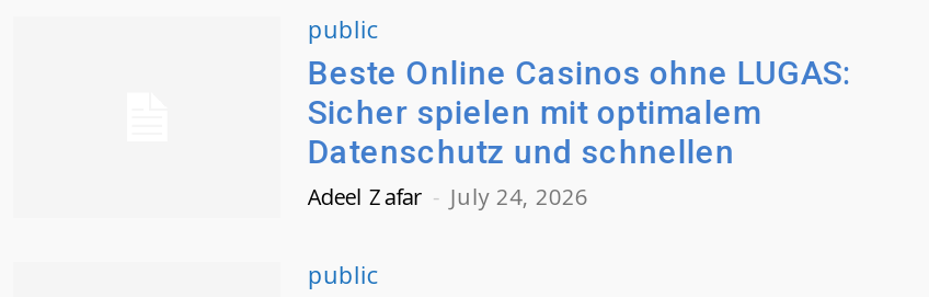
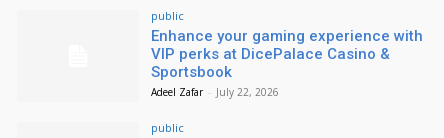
- Beste Online Casinos ohne LUGAS:
- Sicher spielen mit optimalem
- Datenschutz und schnellen
- Adeel Zafar - July 24, 2026
+ Enhance your gaming experience with
+ VIP perks at DicePalace Casino &
+ Sportsbook
+ Adeel Zafar - July 22, 2026
